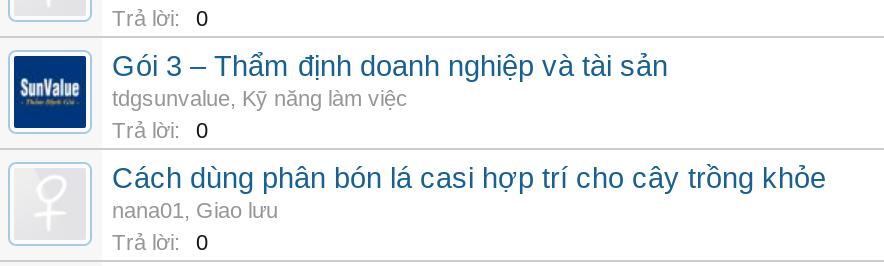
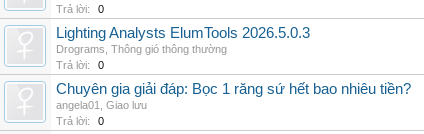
- [image]

- Gói 3 – Thẩm định doanh nghiệp và tài sản
- tdgsunvalue, Kỹ năng làm việc
+ Lighting Analysts ElumTools 2026.5.0.3
+ Drograms, Thông gió thông thường

- Cách dùng phân bón lá casi hợp trí cho cây trồng khỏe
- nana01, Giao lưu
+ Chuyên gia giải đáp: Bọc 1 răng sứ hết bao nhiêu tiền?
+ angela01, Giao lưu
